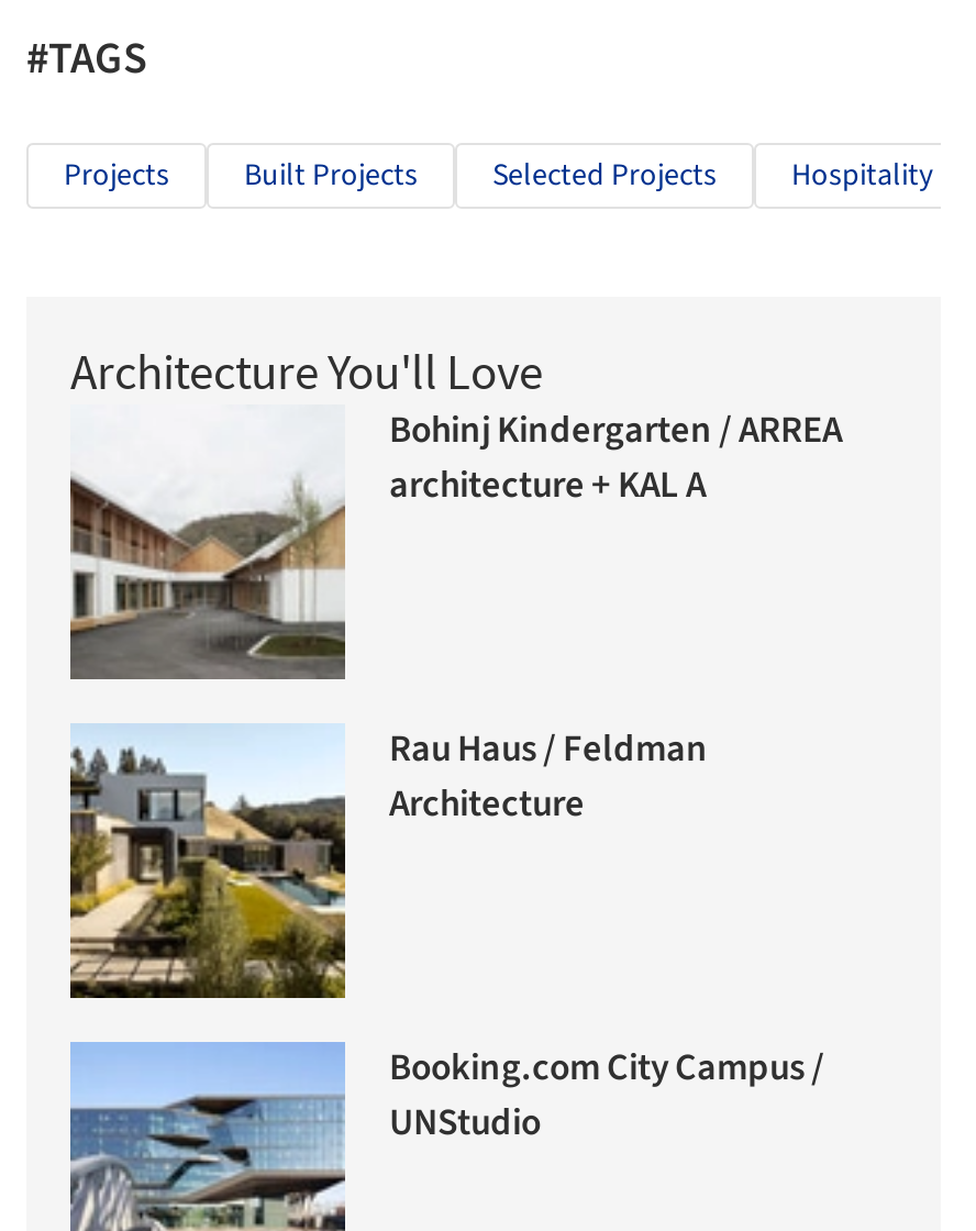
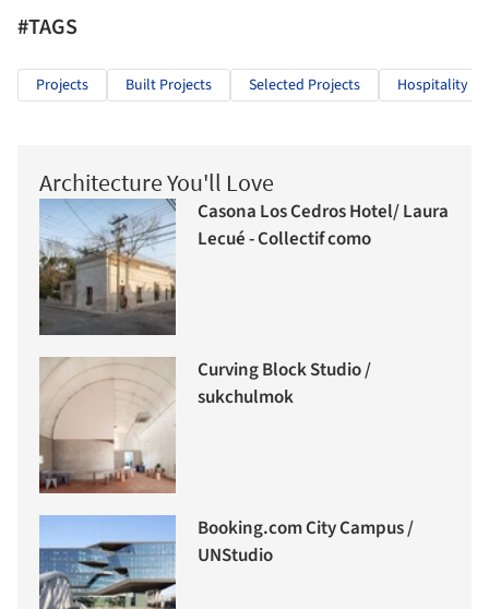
- [image]
- Bohinj Kindergarten / ARREA
- architecture + KAL A
+ [image]
+ Casona Los Cedros Hotel/ Laura
+ Lecué - Collectif como

- [image]
- Rau Haus / Feldman
- Architecture
+ [image]
+ Curving Block Studio /
+ sukchulmok
